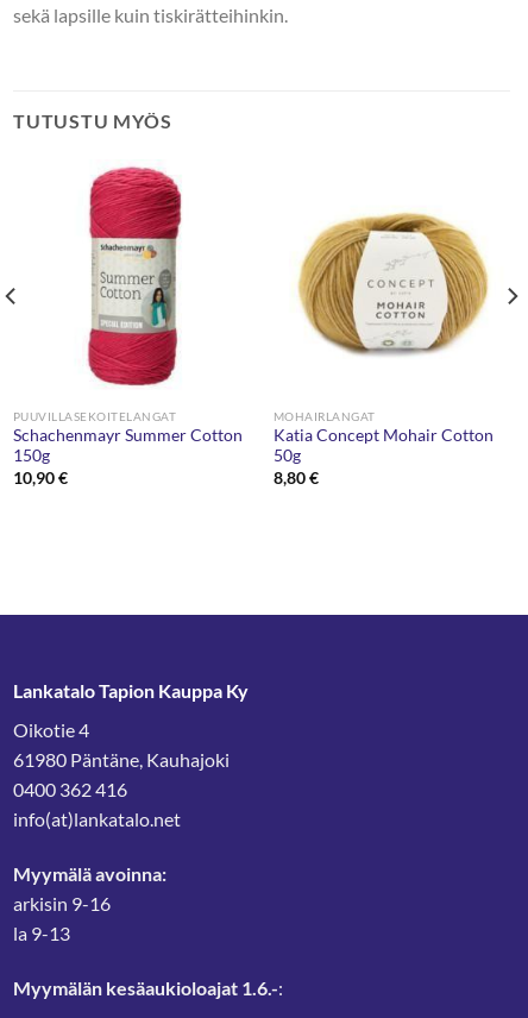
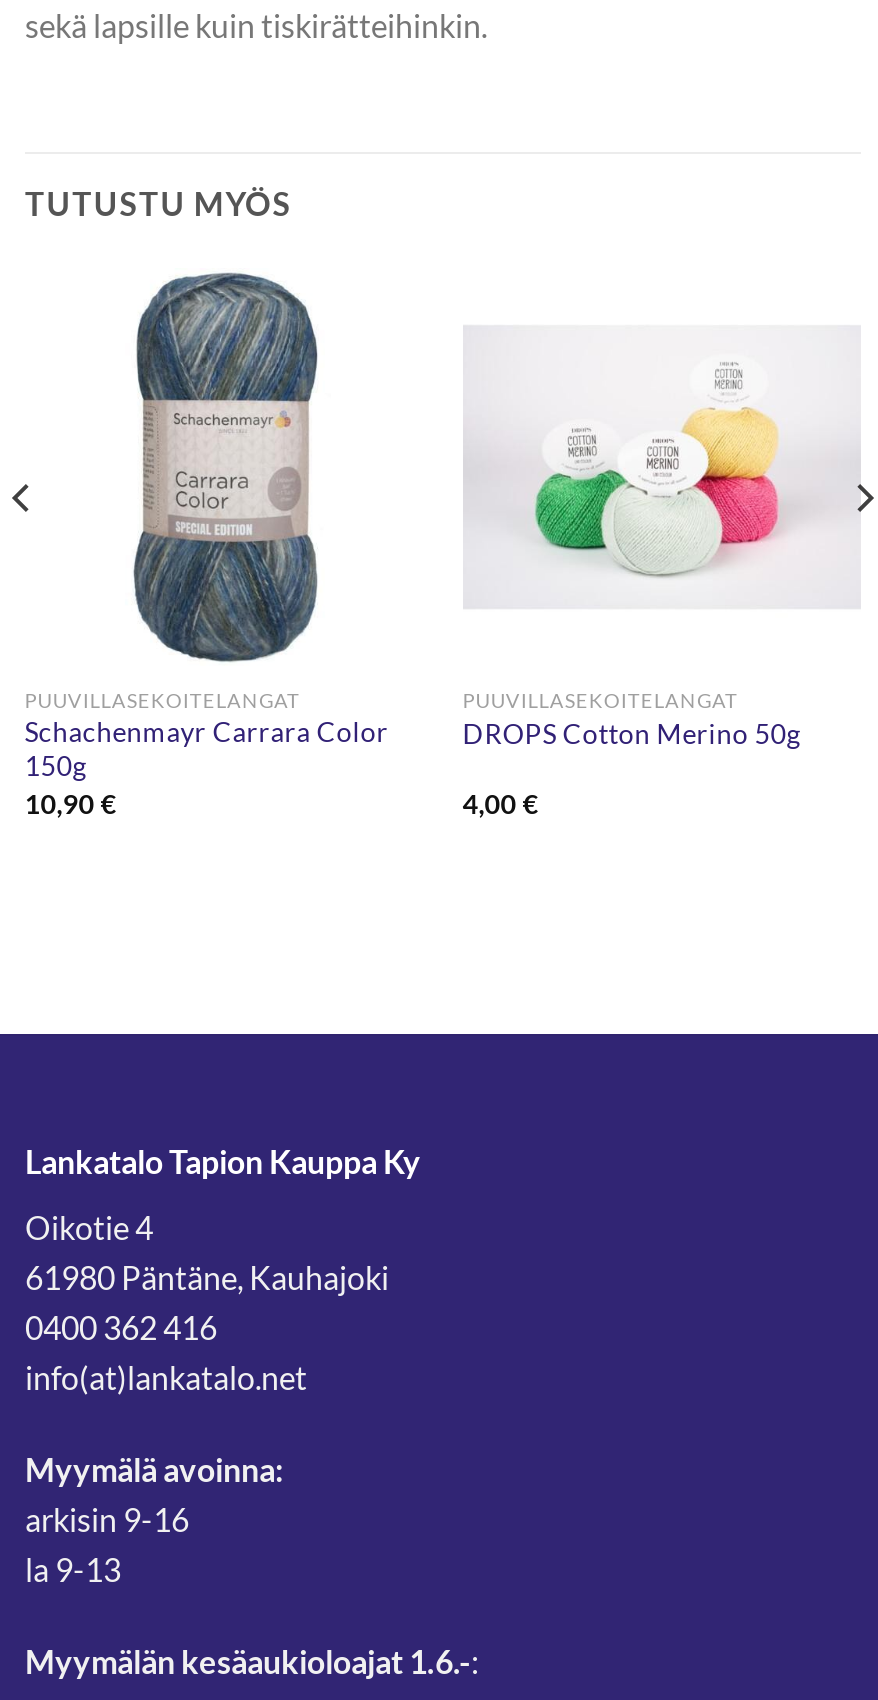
- [image]
- Schachenmayr Summer Cotton
+ [image]
+ Schachenmayr Carrara Color

- [image]
+ [image]

- MOHAIRLANGAT
- Katia Concept Mohair Cotton
- 50g
- 8,80 €
+ PUUVILLASEKOITELANGAT
+ DROPS Cotton Merino 50g
+ 4,00 €
